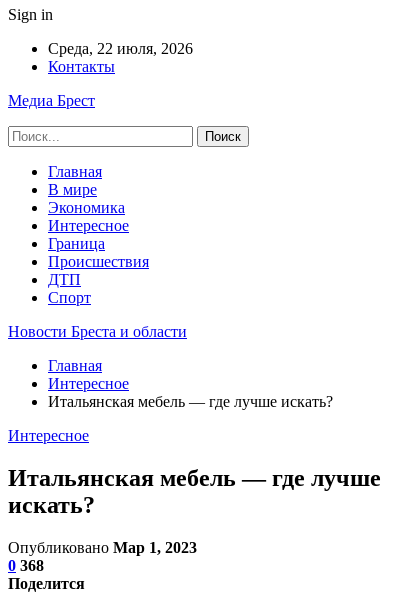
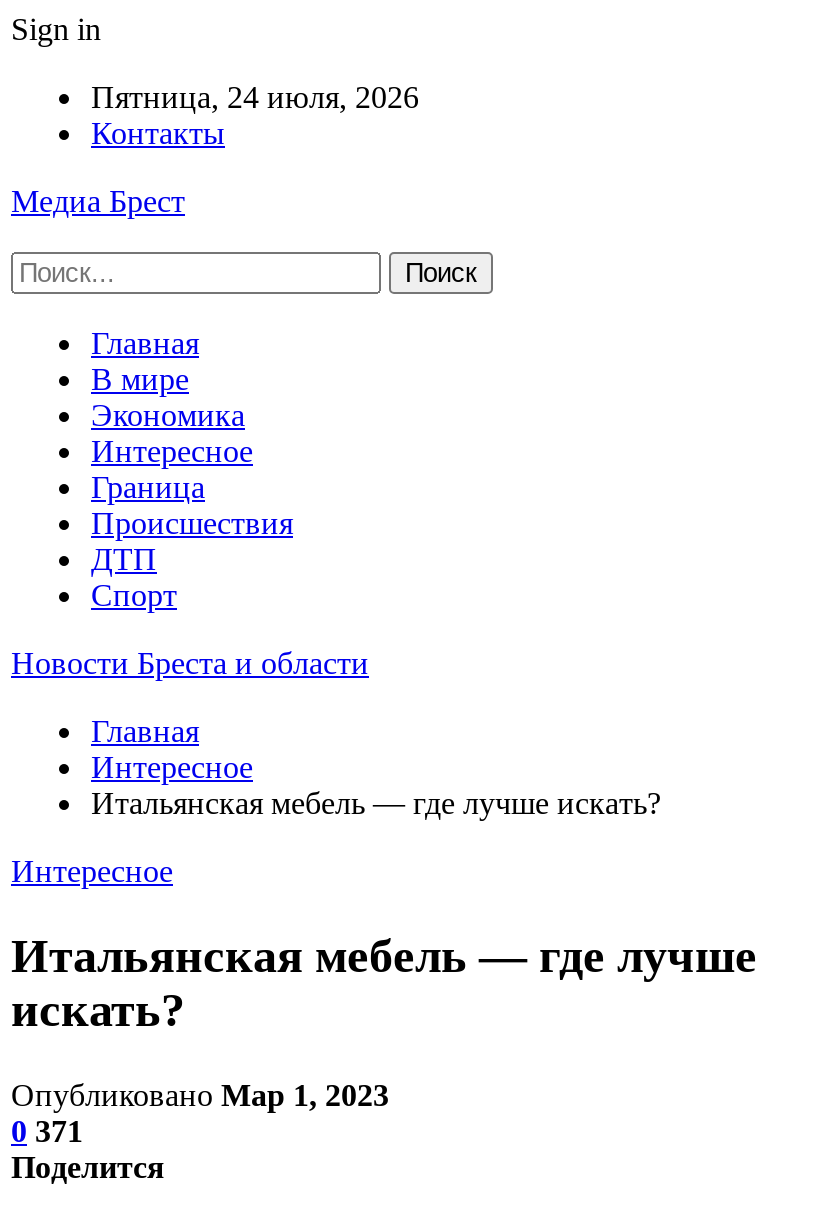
- Среда, 22 июля, 2026
+ Пятница, 24 июля, 2026

- 0 368
+ 0 371
